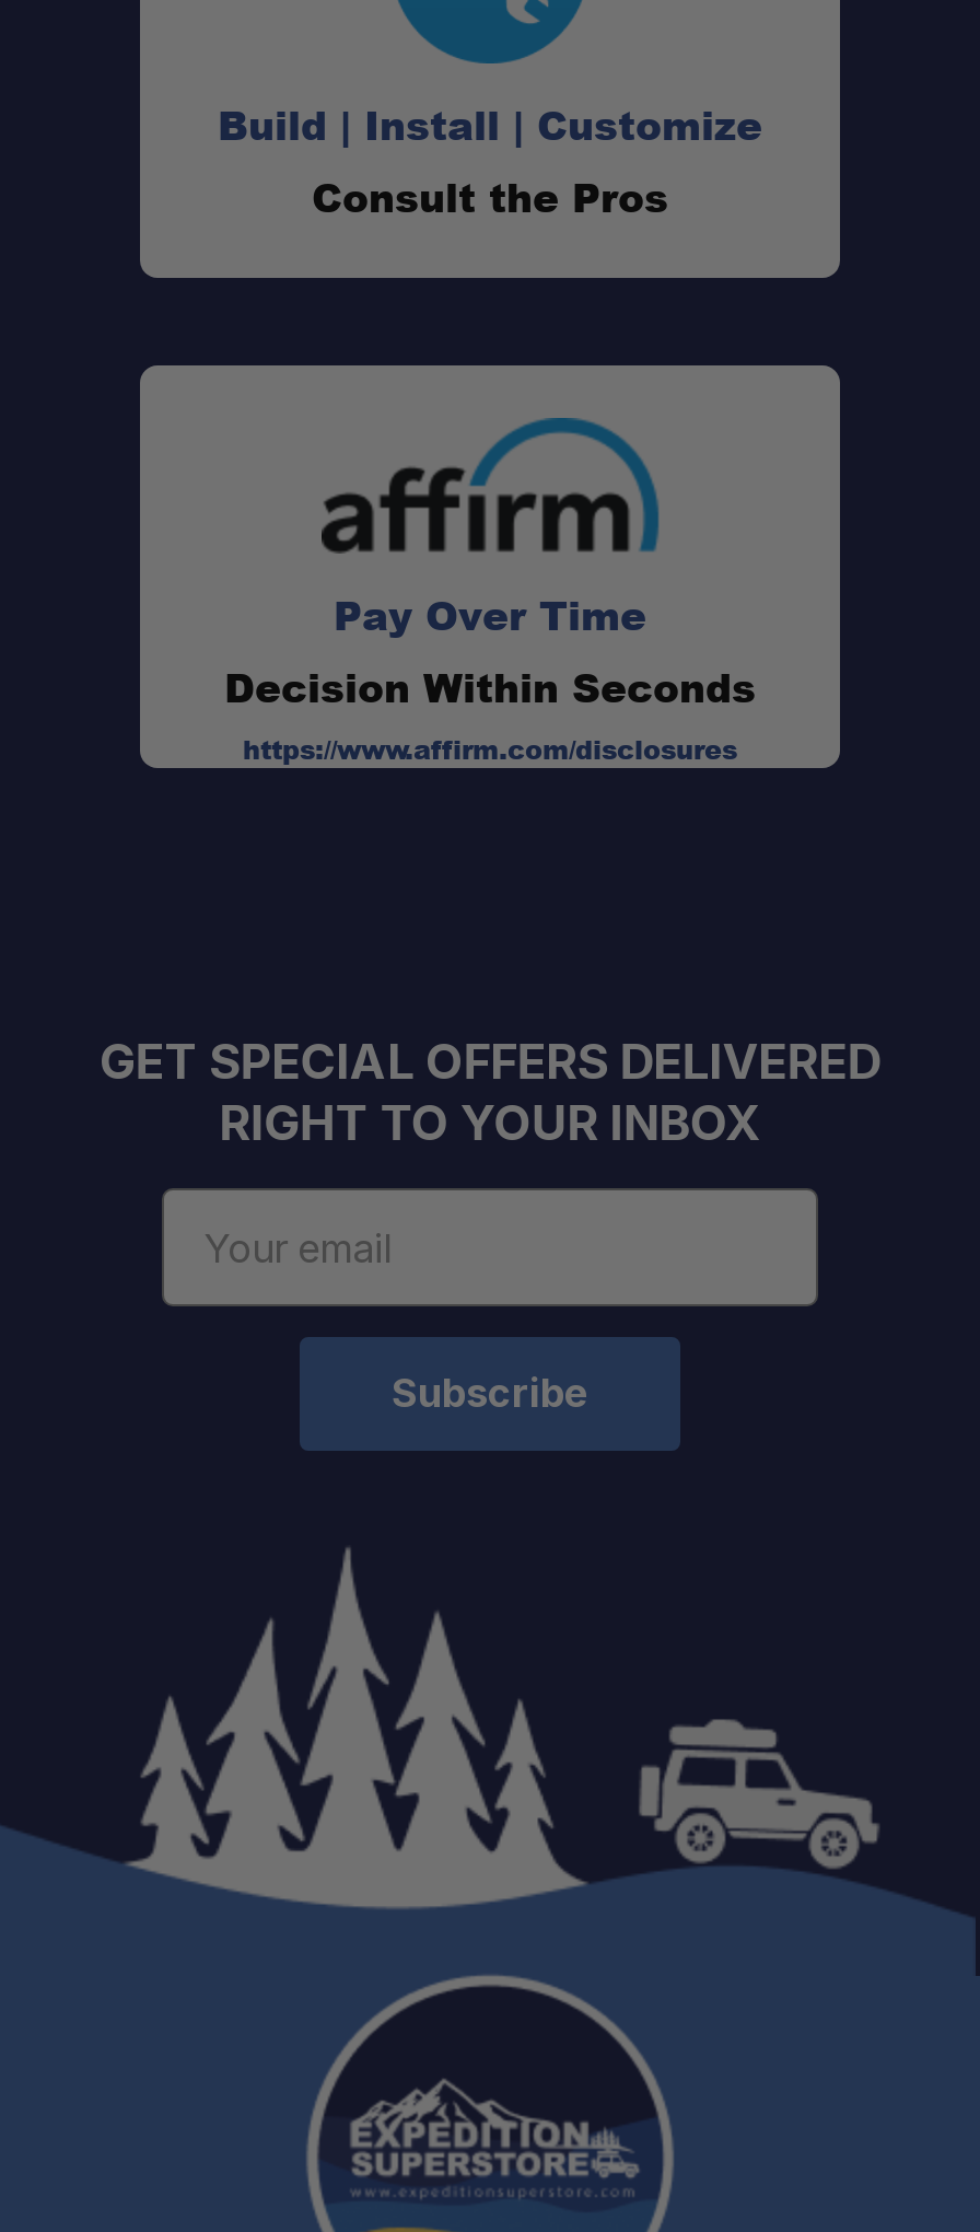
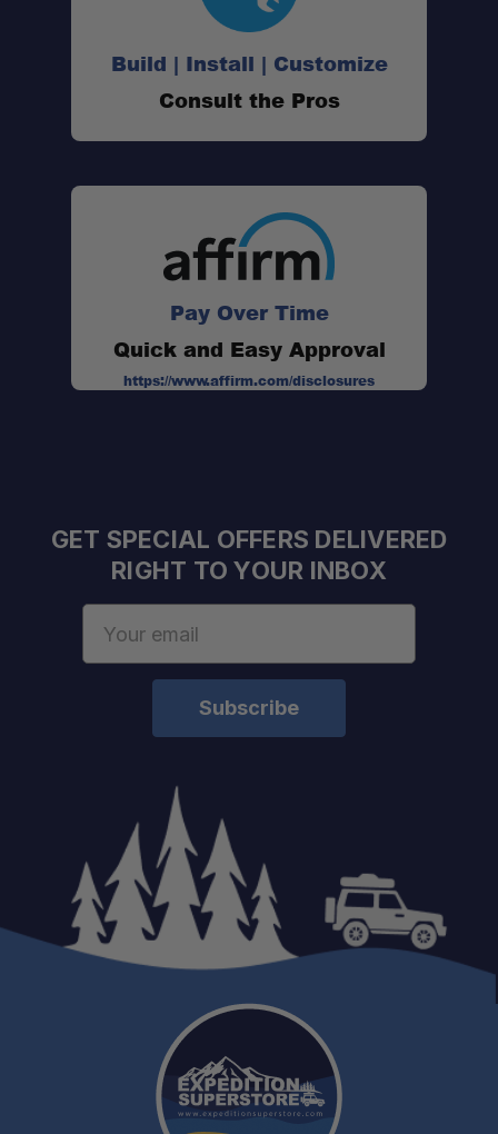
- Decision Within Seconds
+ Quick and Easy Approval
